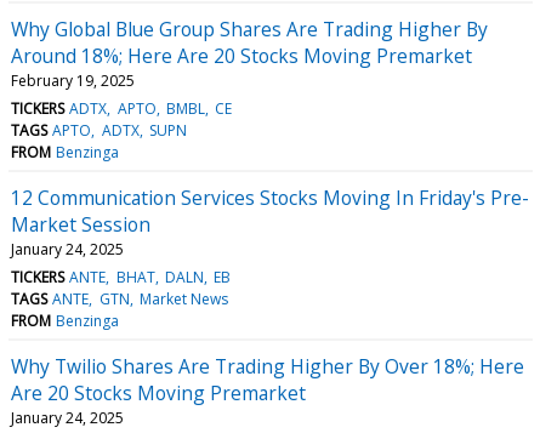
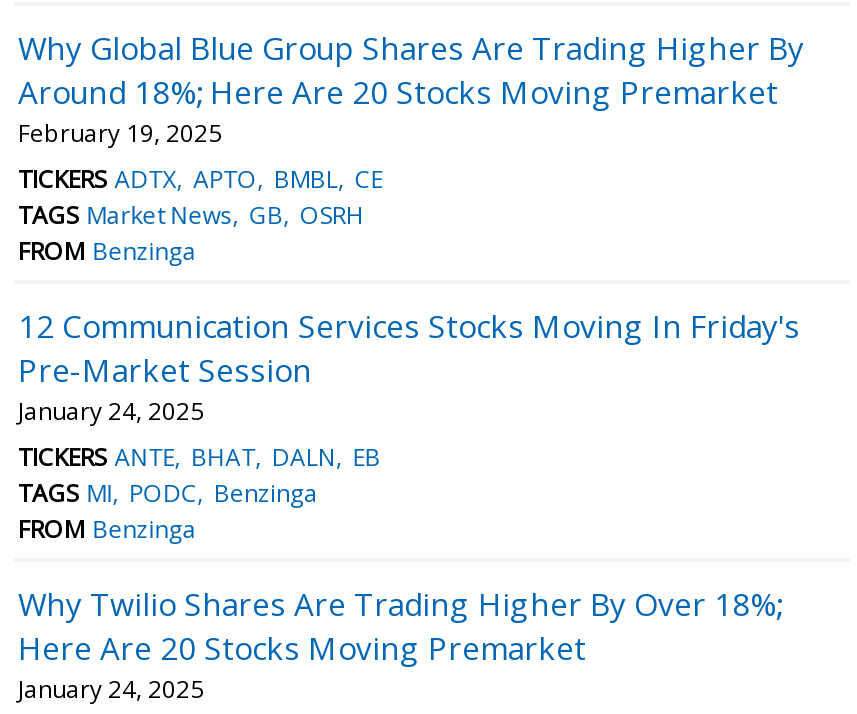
- TAGS APTO ADTX SUPN
+ TAGS Market News GB OSRH

- TAGS ANTE GTN Market News
+ TAGS MI PODC Benzinga
